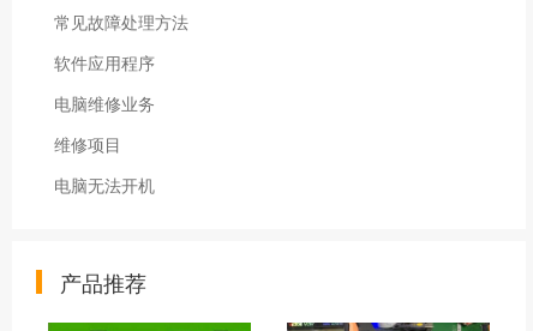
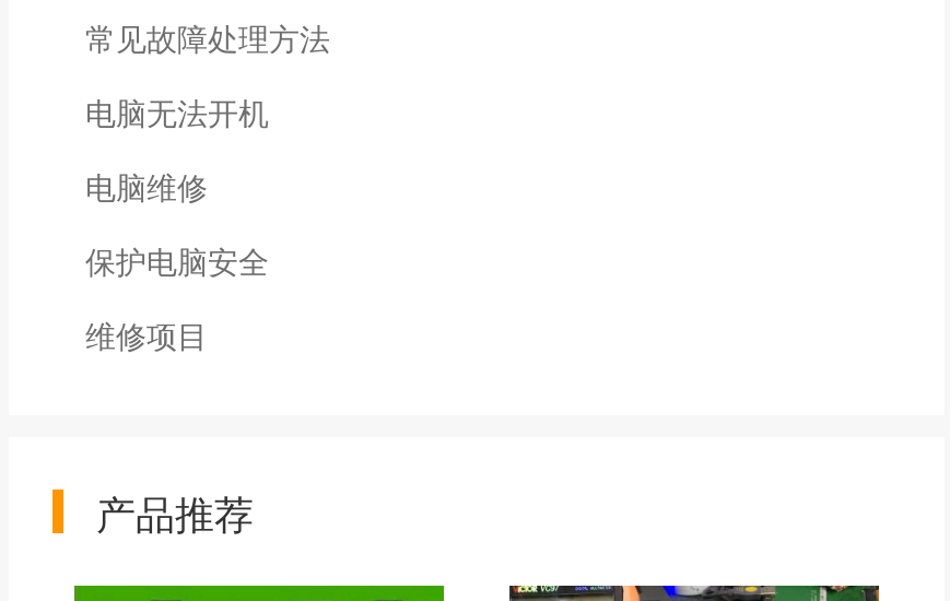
- 软件应用程序
- 电脑维修业务
+ 电脑维修
+ 保护电脑安全

moved down: 维修项目

moved up: 电脑无法开机
